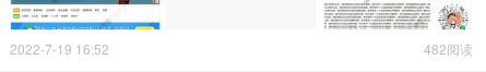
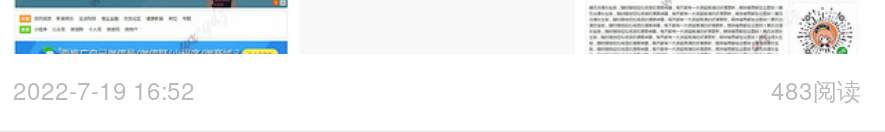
- 482阅读
+ 483阅读
